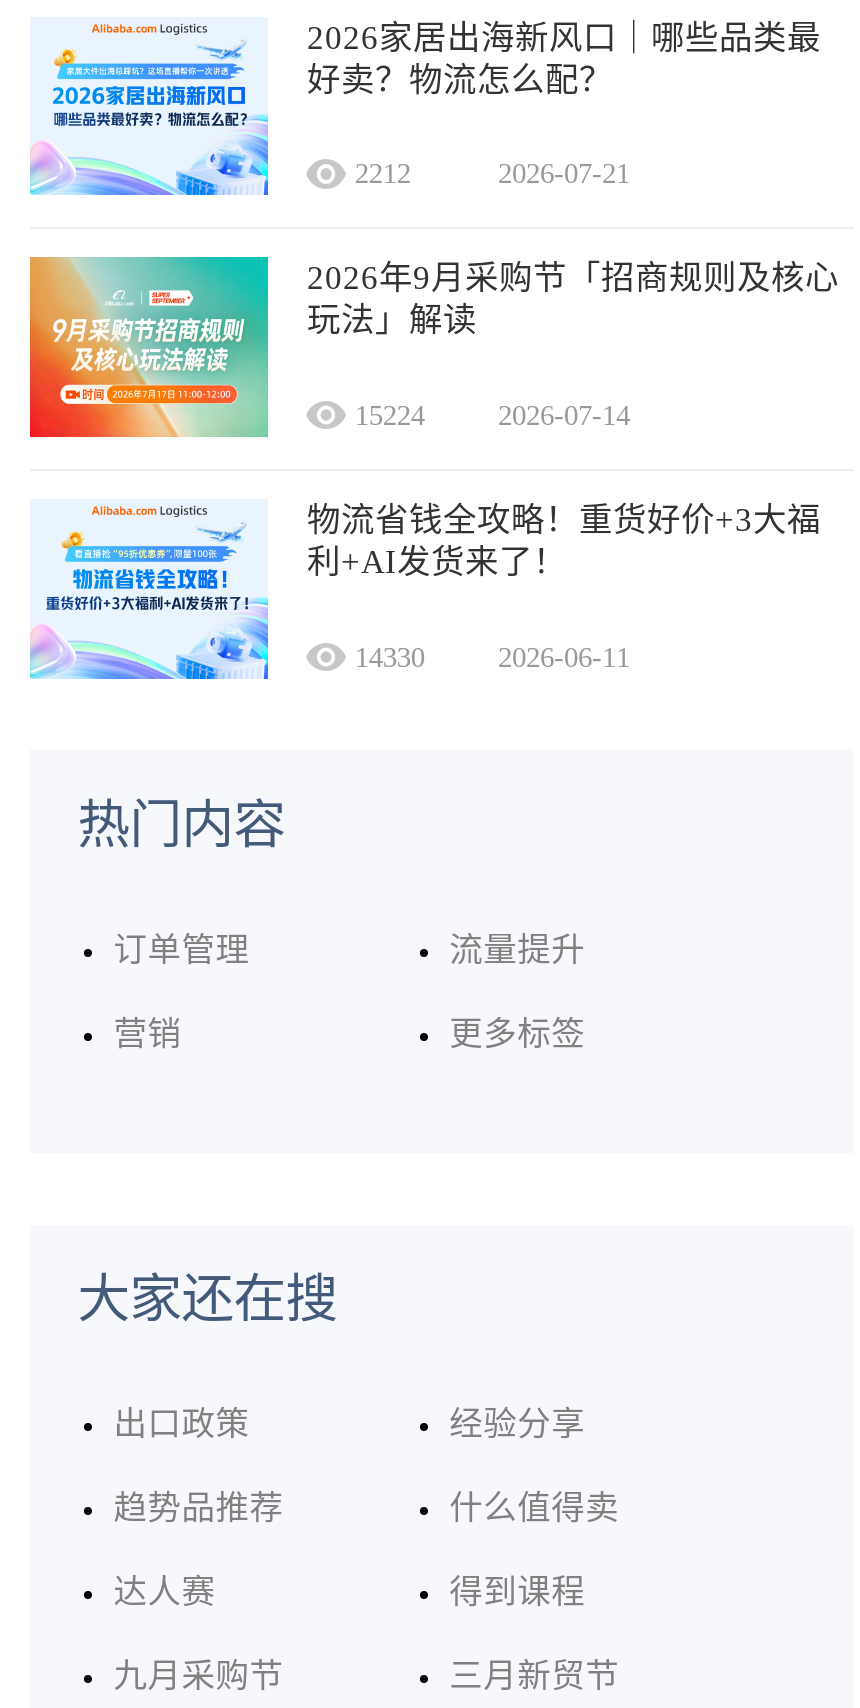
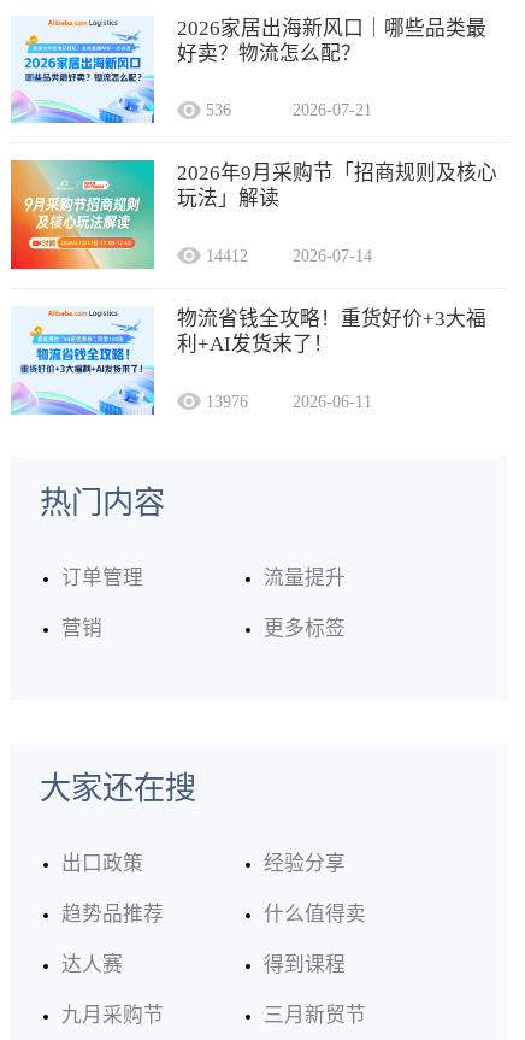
- 2212
+ 536

- 15224
+ 14412

- 14330
+ 13976
